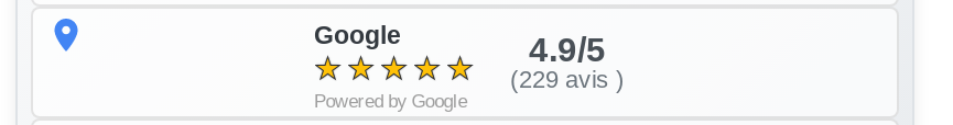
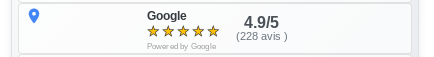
- (229 avis )
+ (228 avis )
